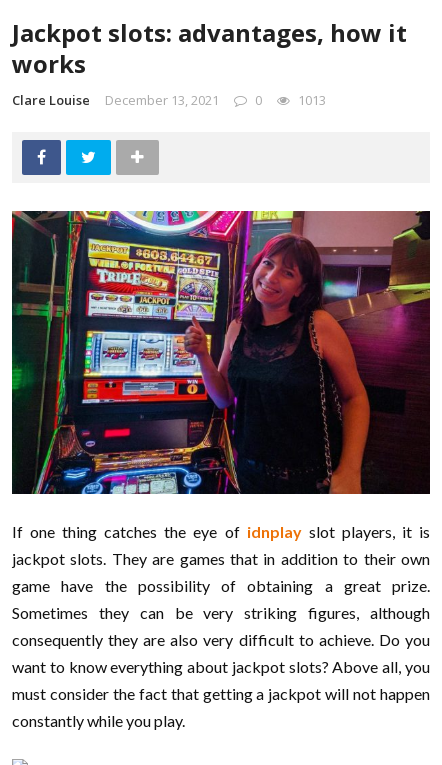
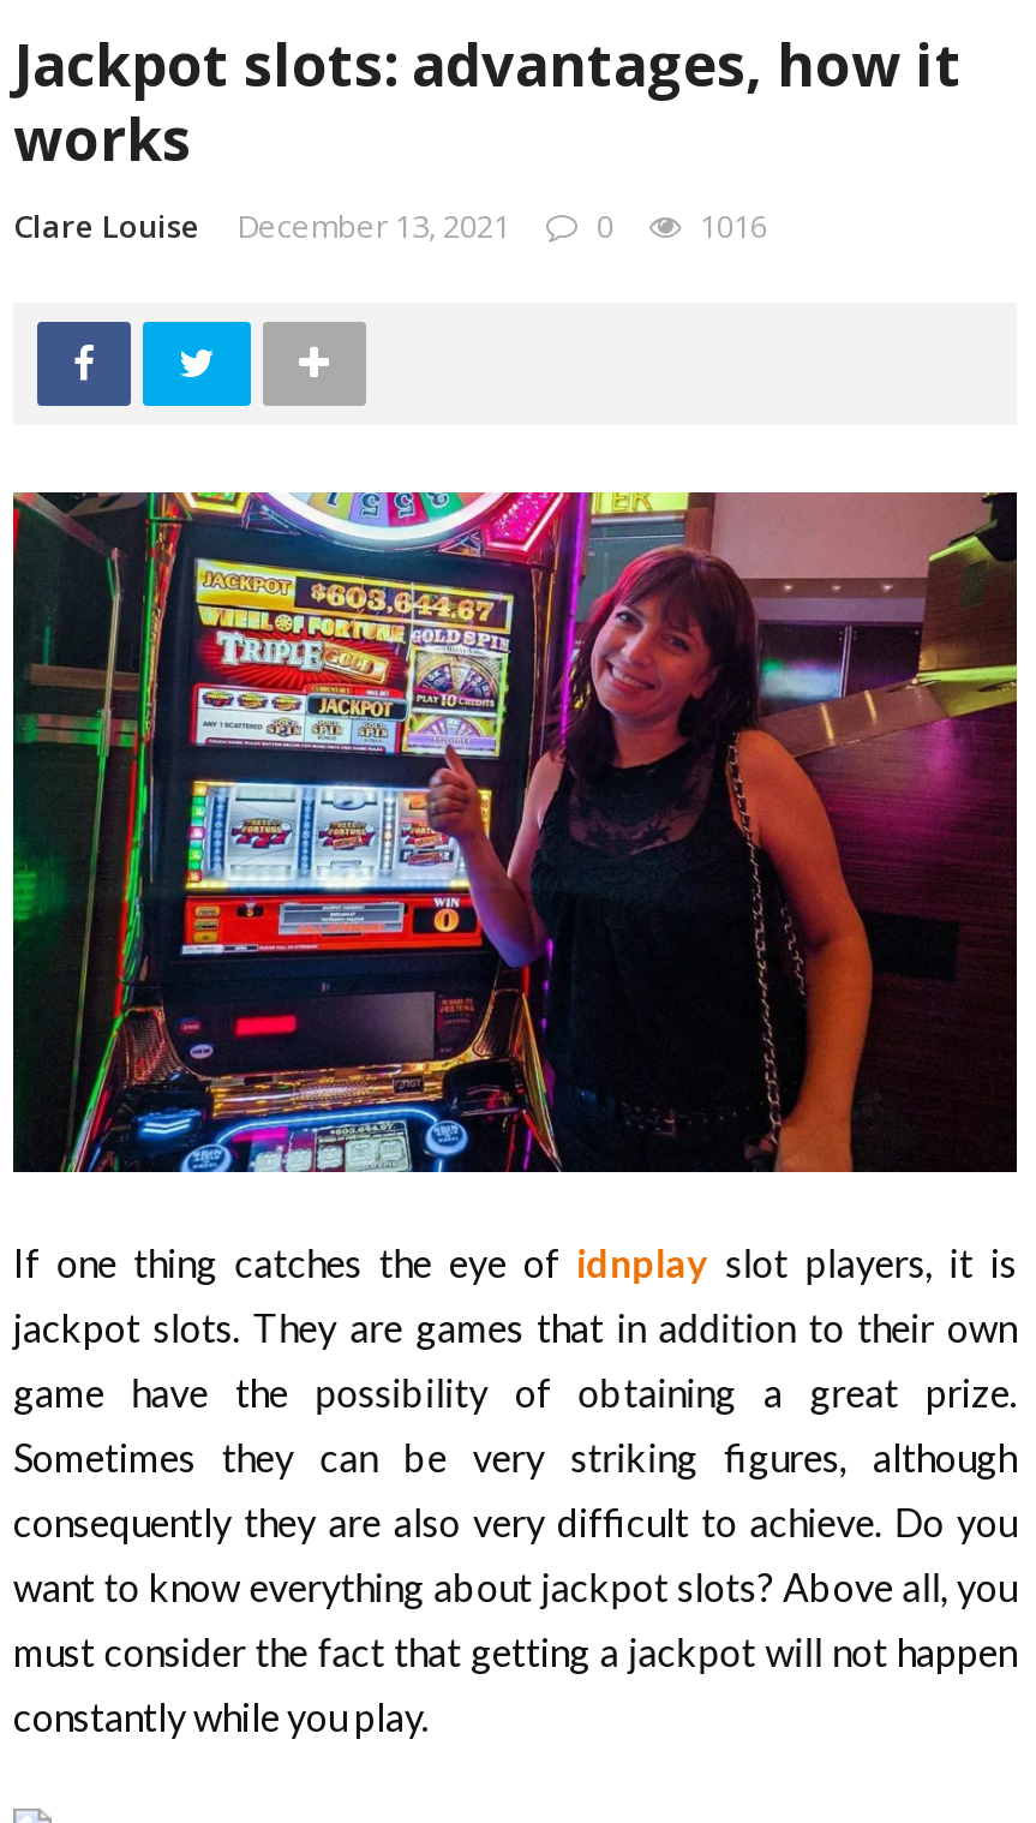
- Clare Louise December 13, 2021 0 1013
+ Clare Louise December 13, 2021 0 1016
